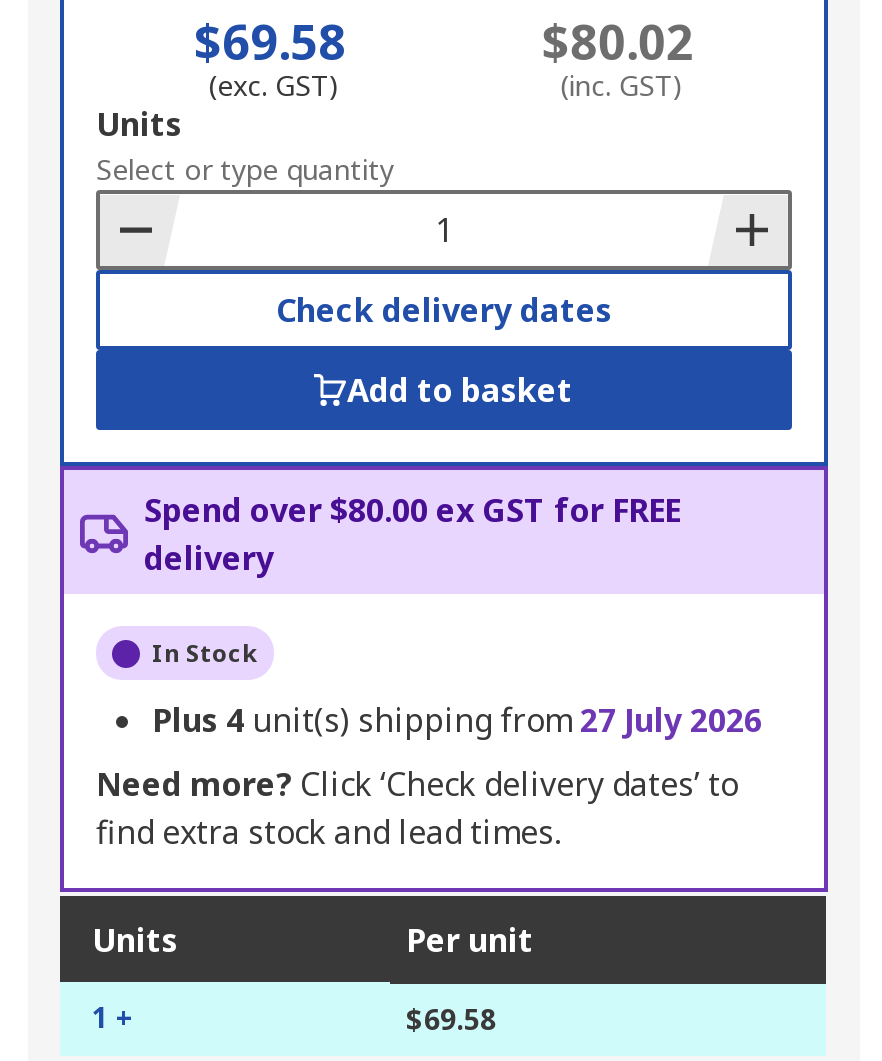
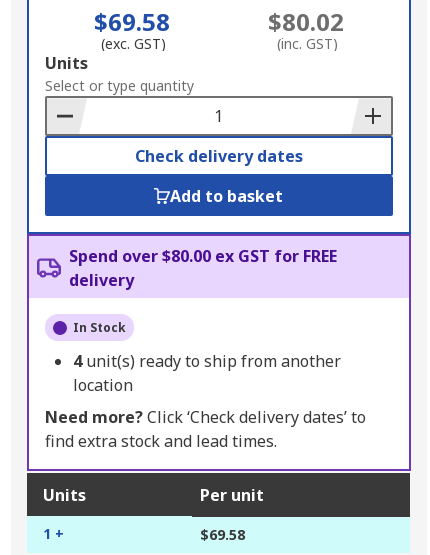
- Plus 4 unit(s) shipping from 27 July 2026
+ 4 unit(s) ready to ship from another
+ location
